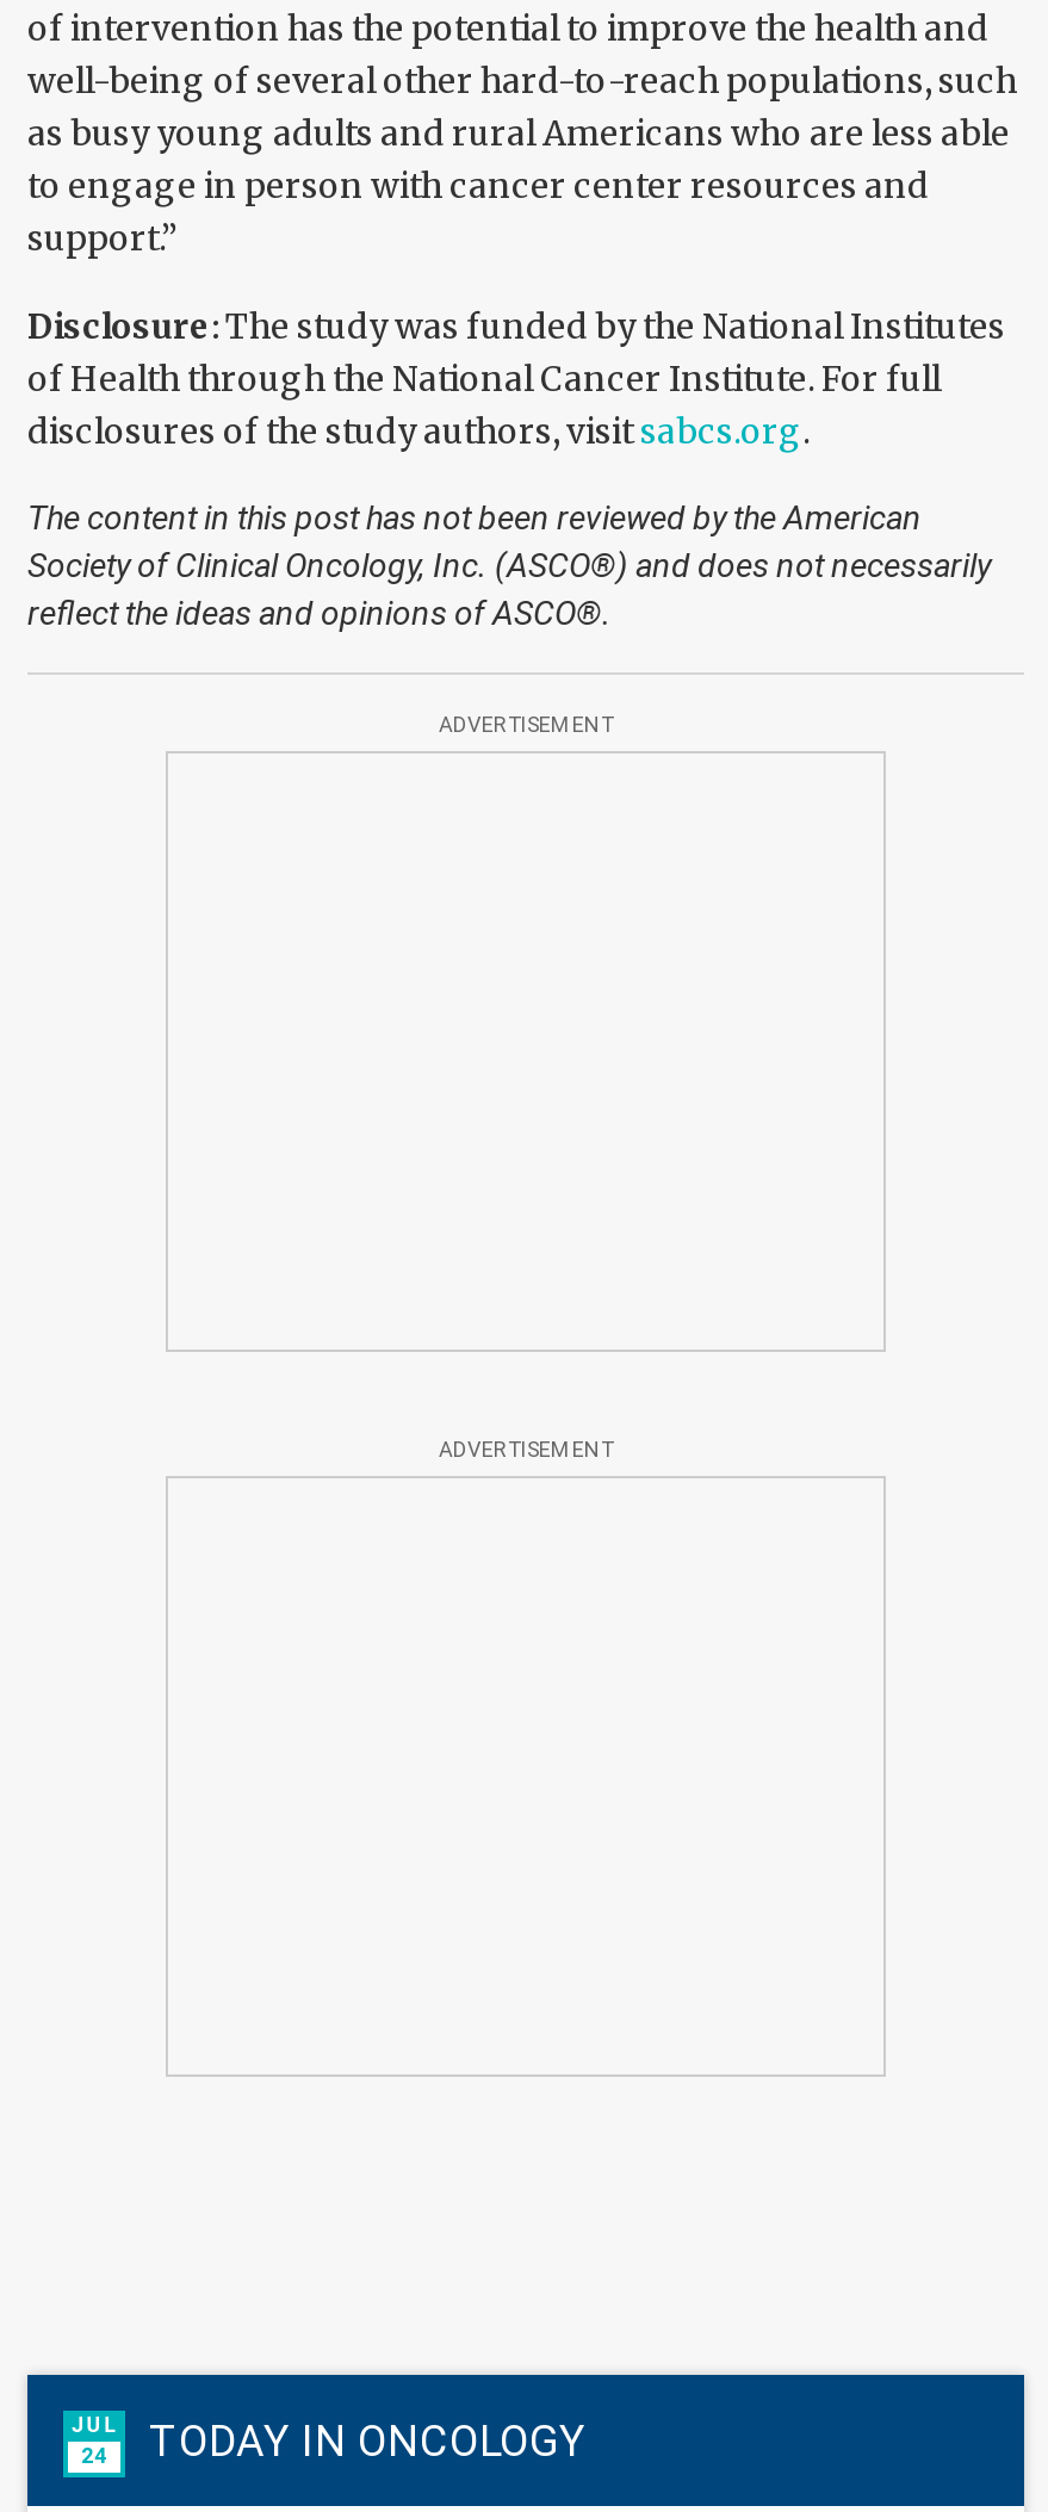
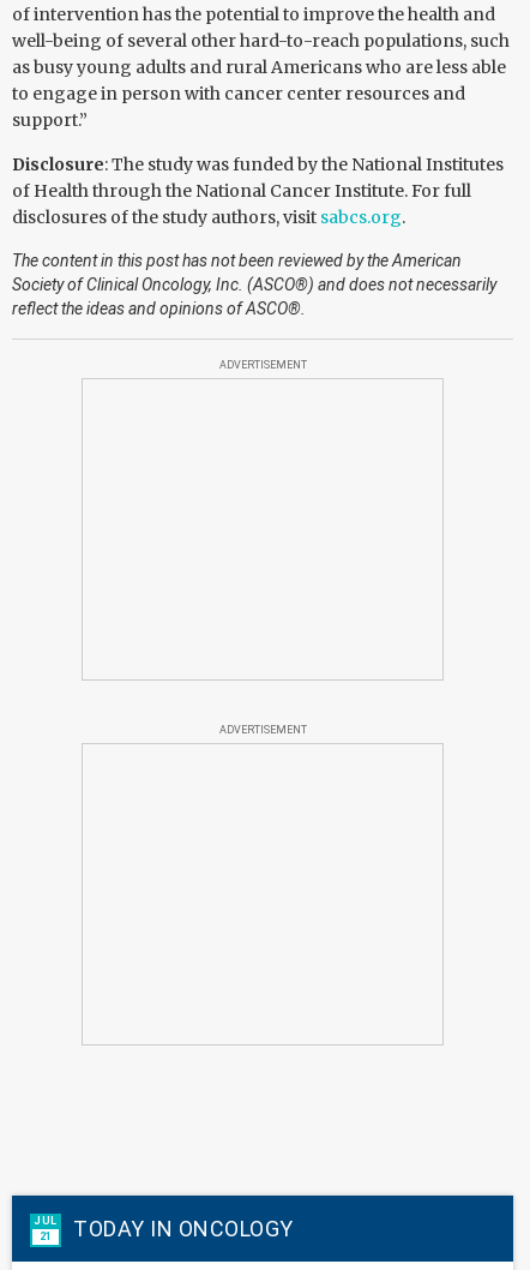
- JUL 24 TODAY IN ONCOLOGY
+ JUL 21 TODAY IN ONCOLOGY
